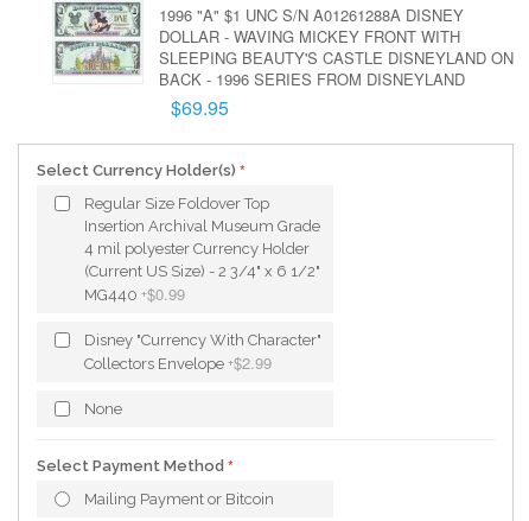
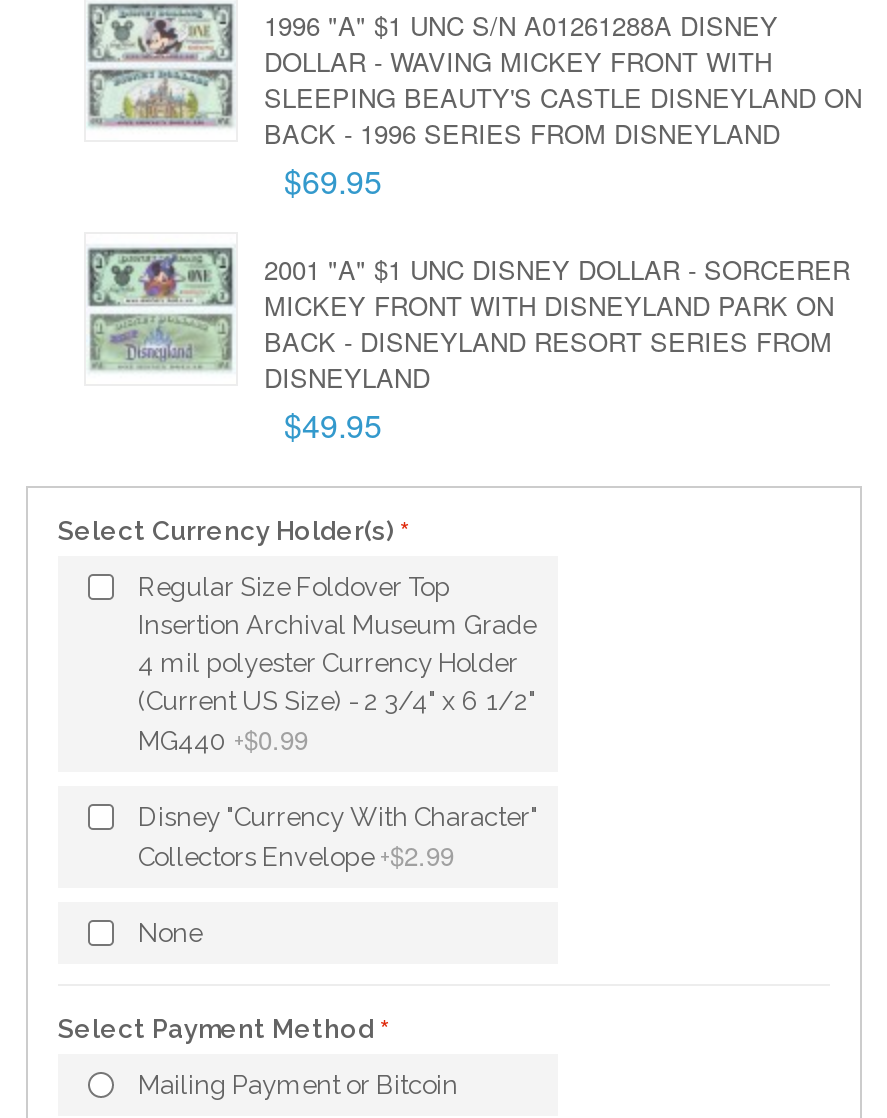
+ [image]
+ 2001 "A" $1 UNC DISNEY DOLLAR - SORCERER
+ MICKEY FRONT WITH DISNEYLAND PARK ON
+ BACK - DISNEYLAND RESORT SERIES FROM
+ DISNEYLAND
+ $49.95
